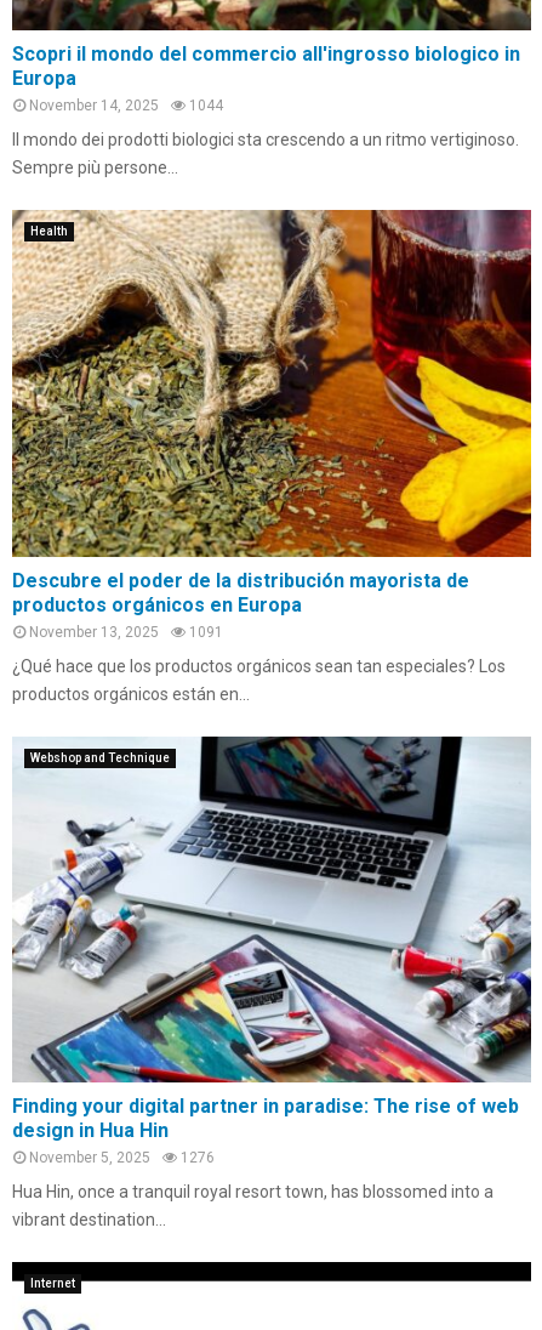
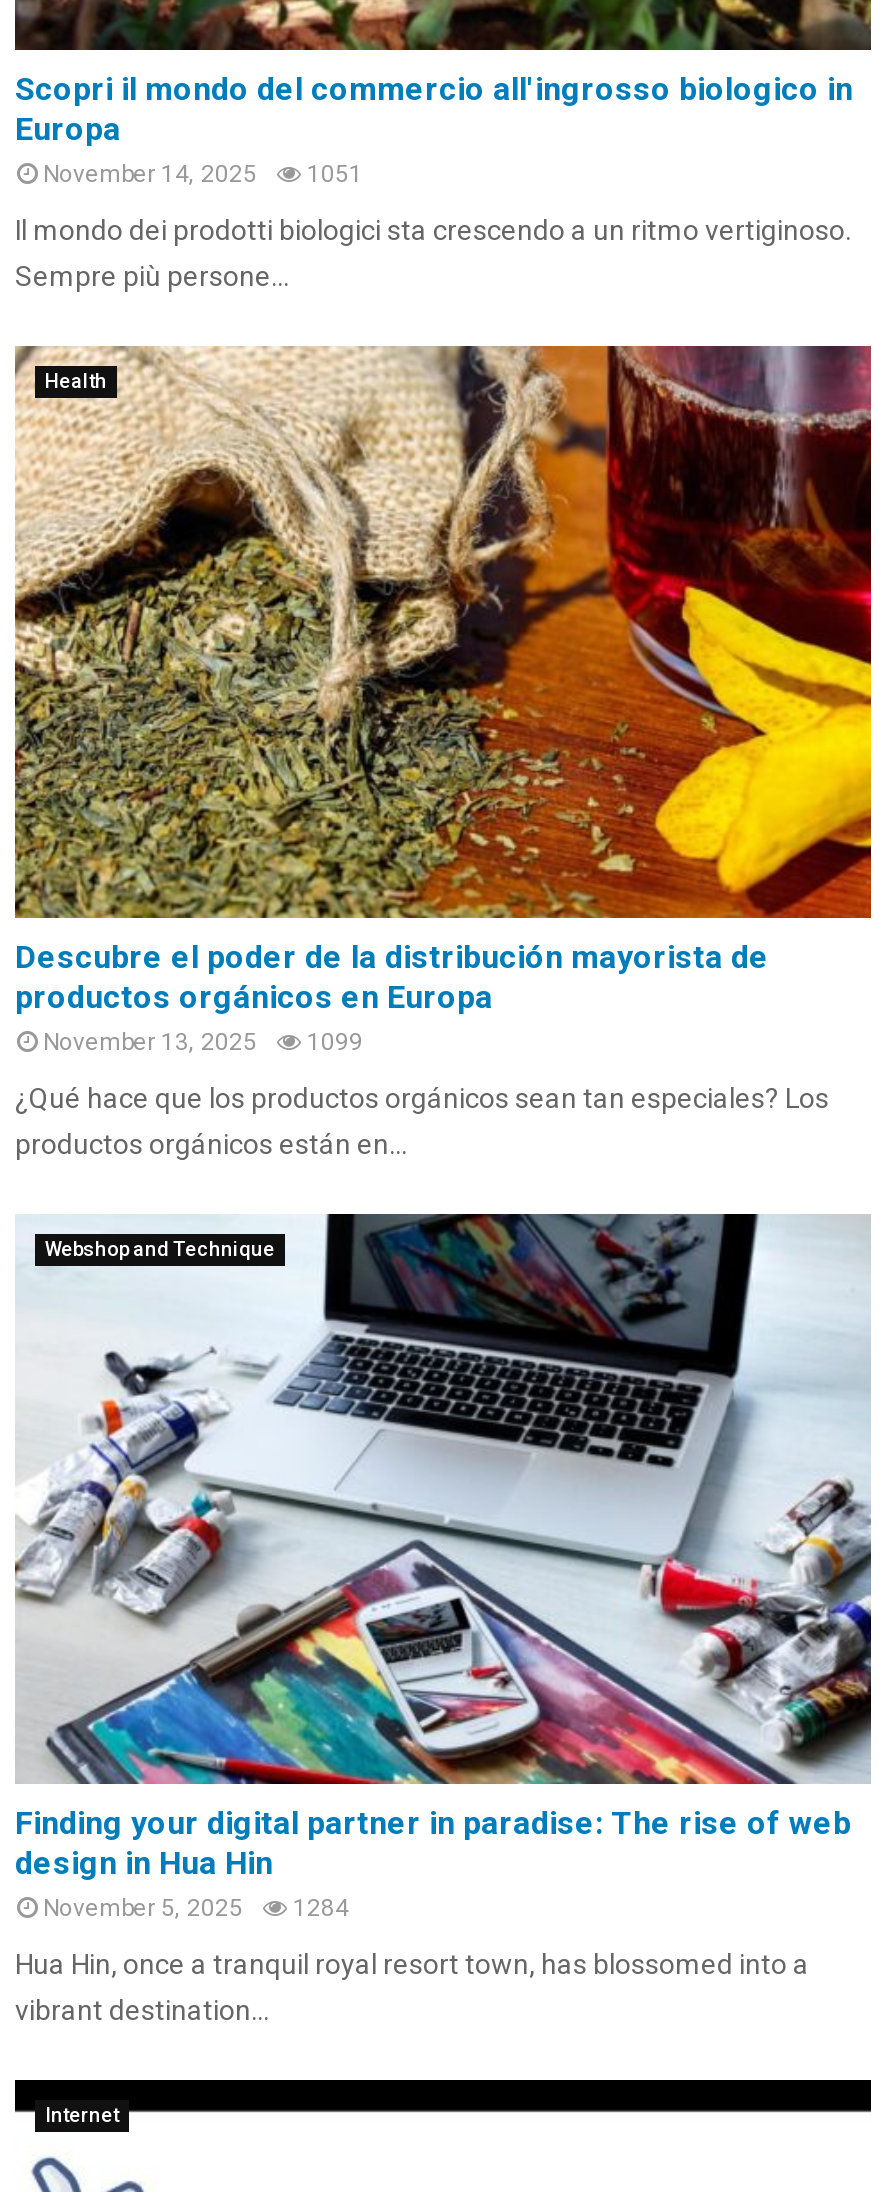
- November 14, 2025 1044
+ November 14, 2025 1051

- November 13, 2025 1091
+ November 13, 2025 1099

- November 5, 2025 1276
+ November 5, 2025 1284
